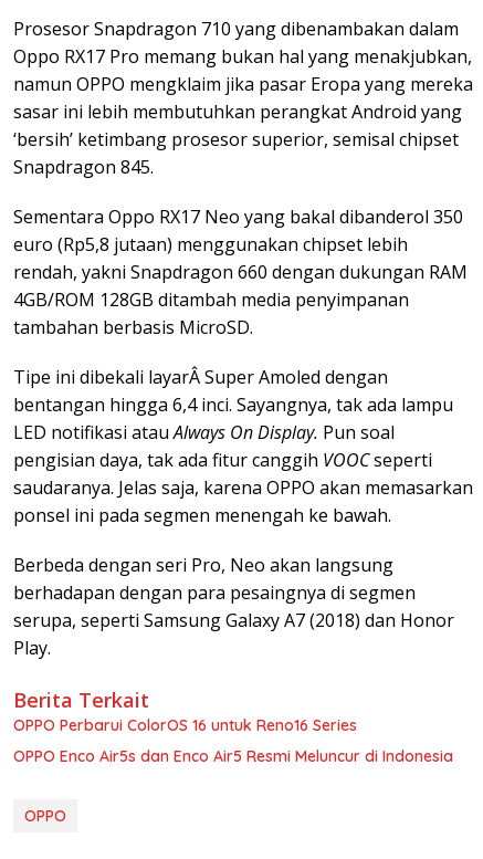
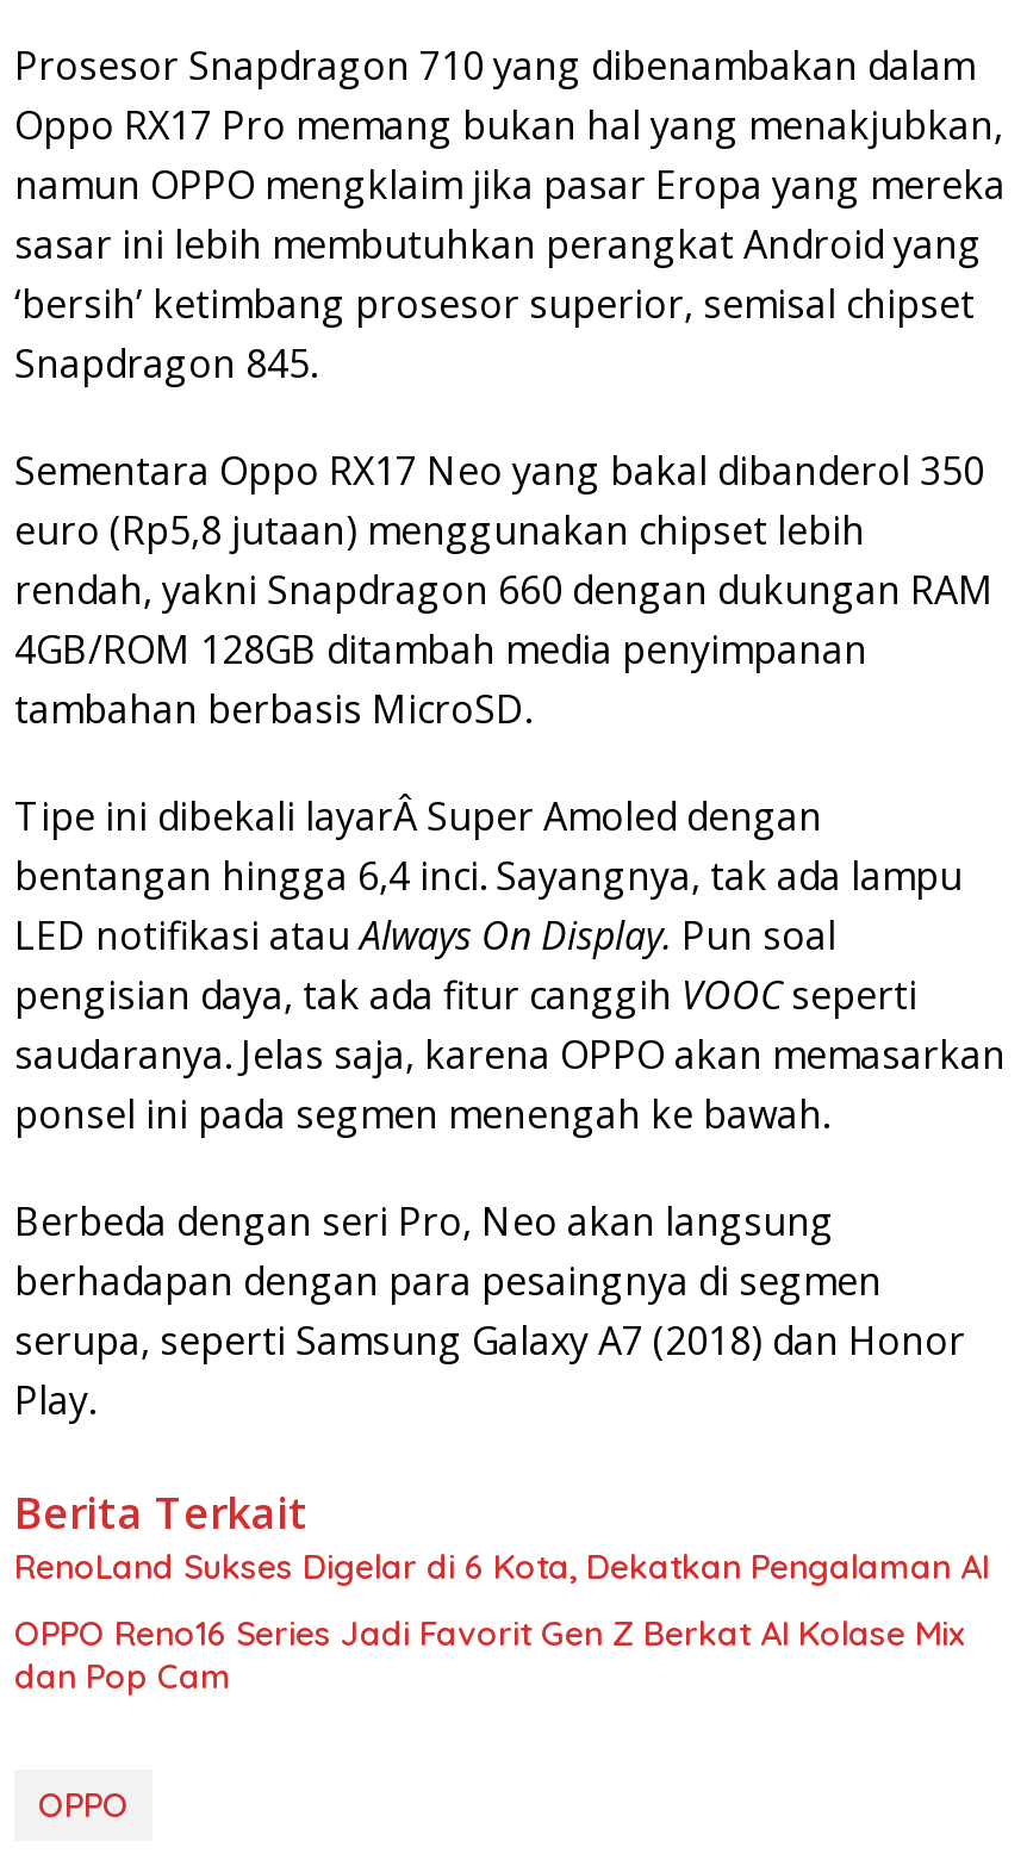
- OPPO Perbarui ColorOS 16 untuk Reno16 Series
+ RenoLand Sukses Digelar di 6 Kota, Dekatkan Pengalaman AI

- OPPO Enco Air5s dan Enco Air5 Resmi Meluncur di Indonesia
+ OPPO Reno16 Series Jadi Favorit Gen Z Berkat AI Kolase Mix
+ dan Pop Cam
